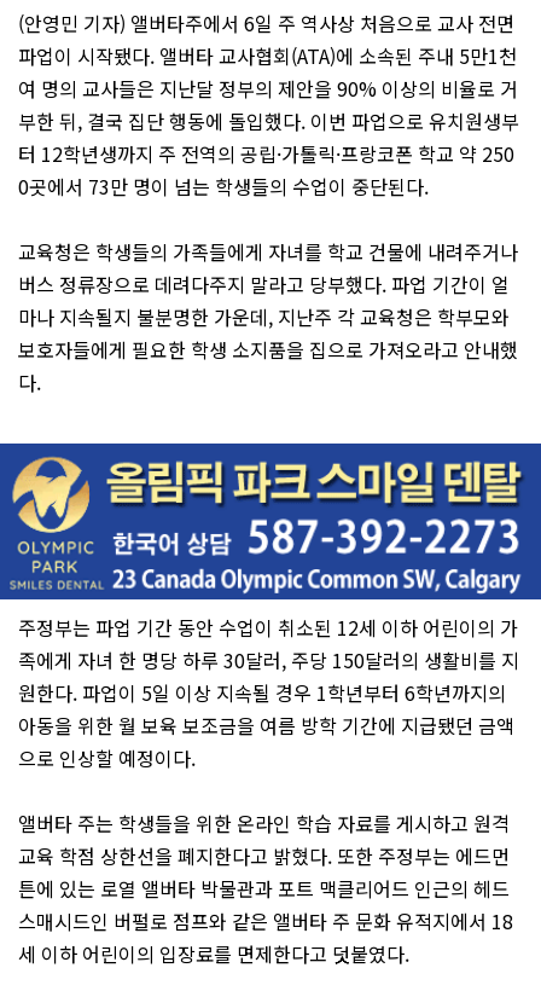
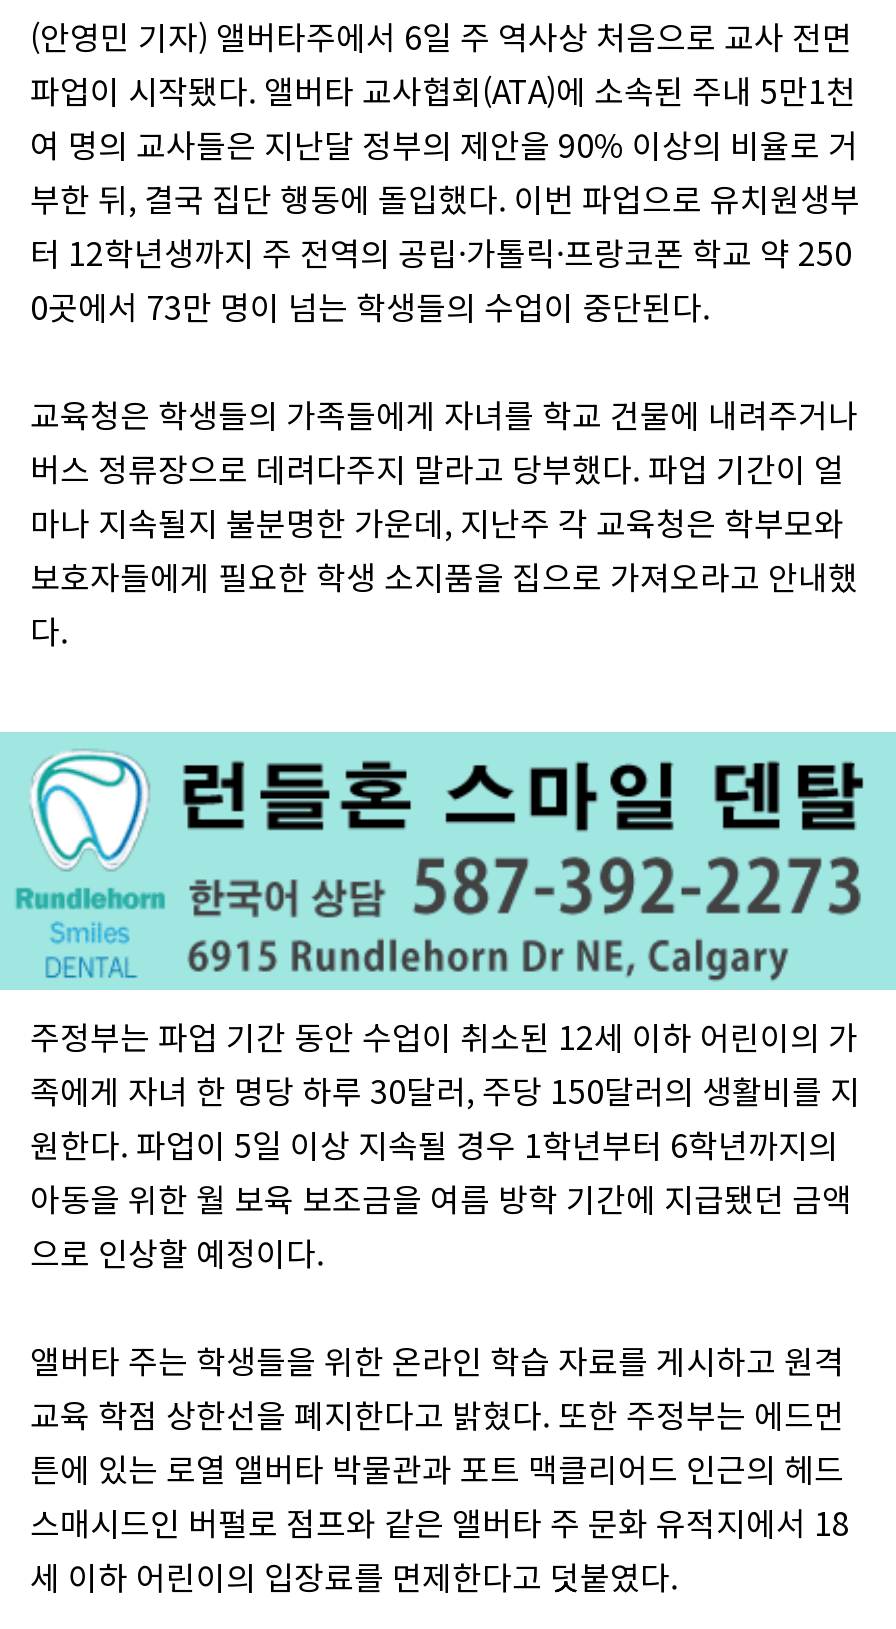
- [image]
+ [image]
